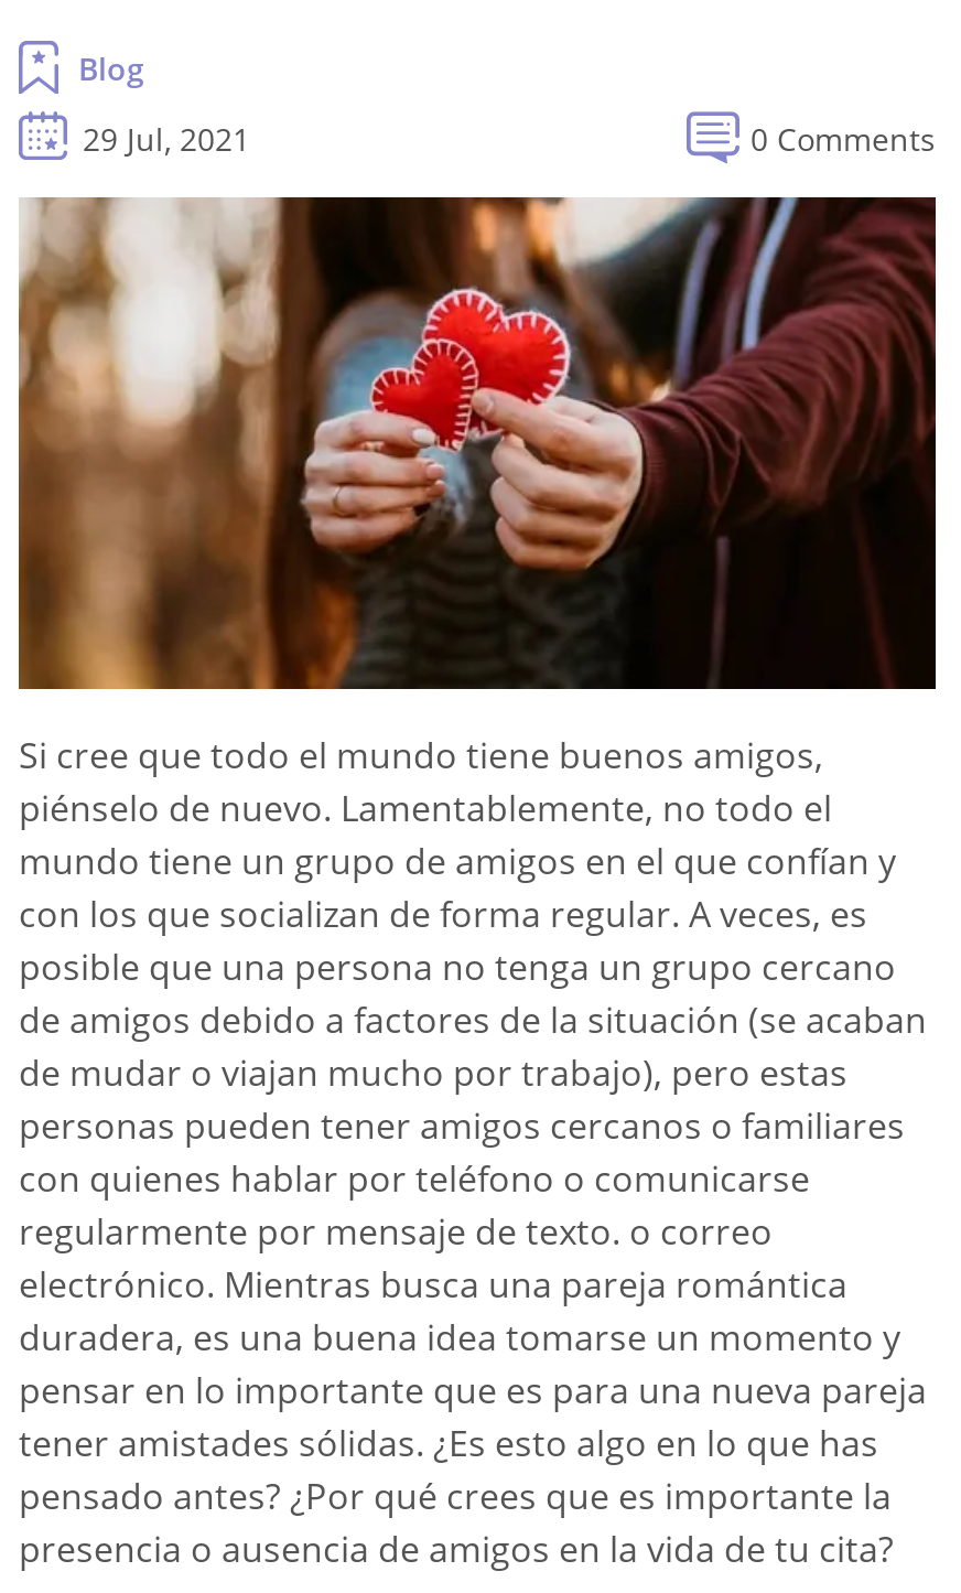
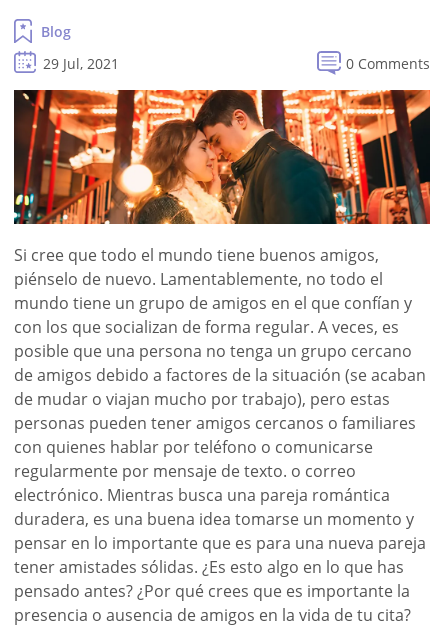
- [image]
+ [image]
